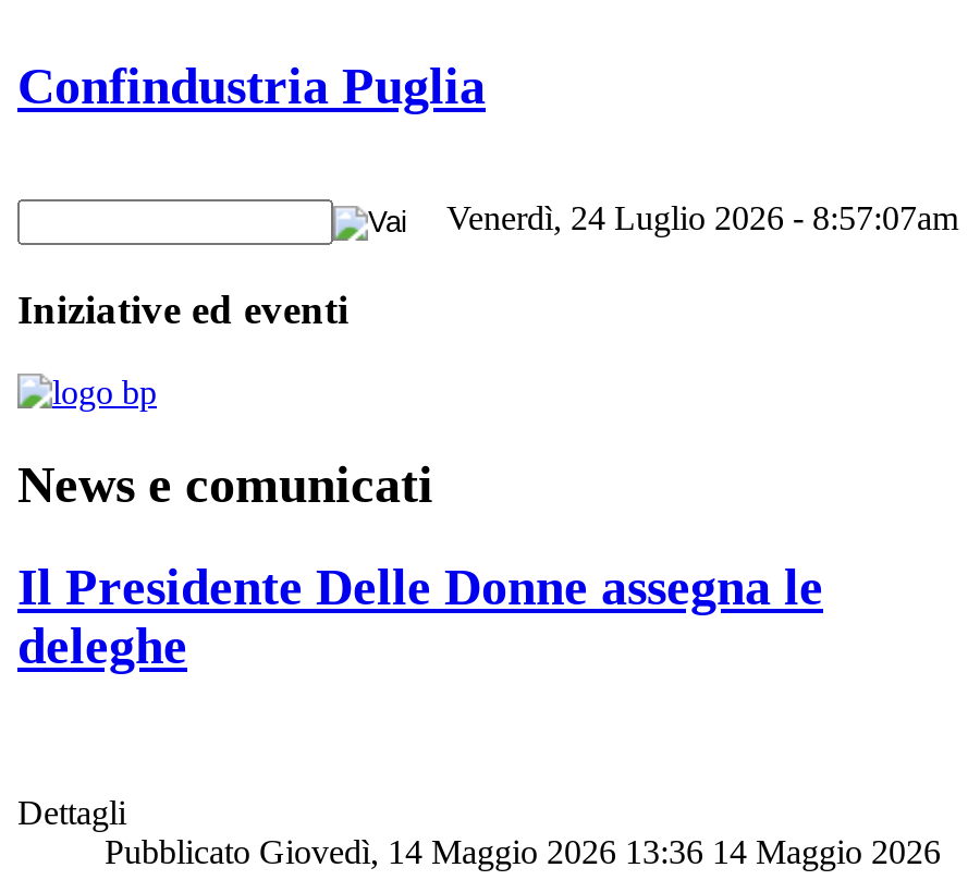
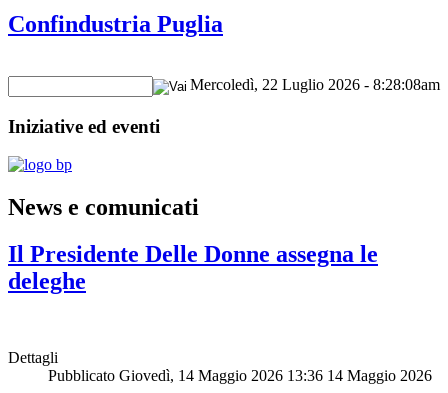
- Venerdì, 24 Luglio 2026 - 8:57:07am
+ Mercoledì, 22 Luglio 2026 - 8:28:08am
